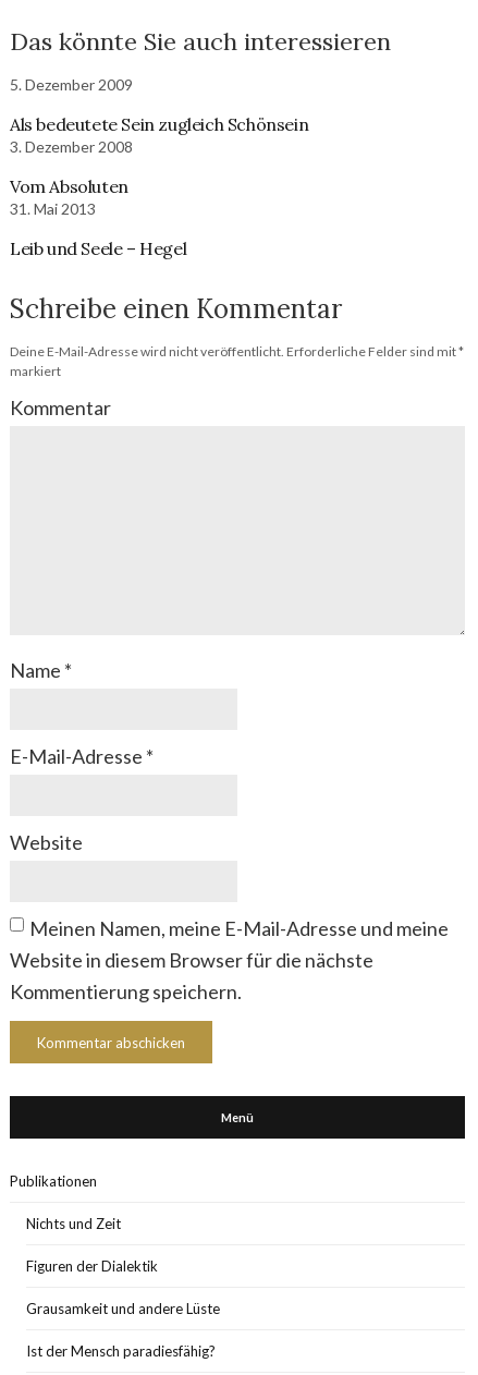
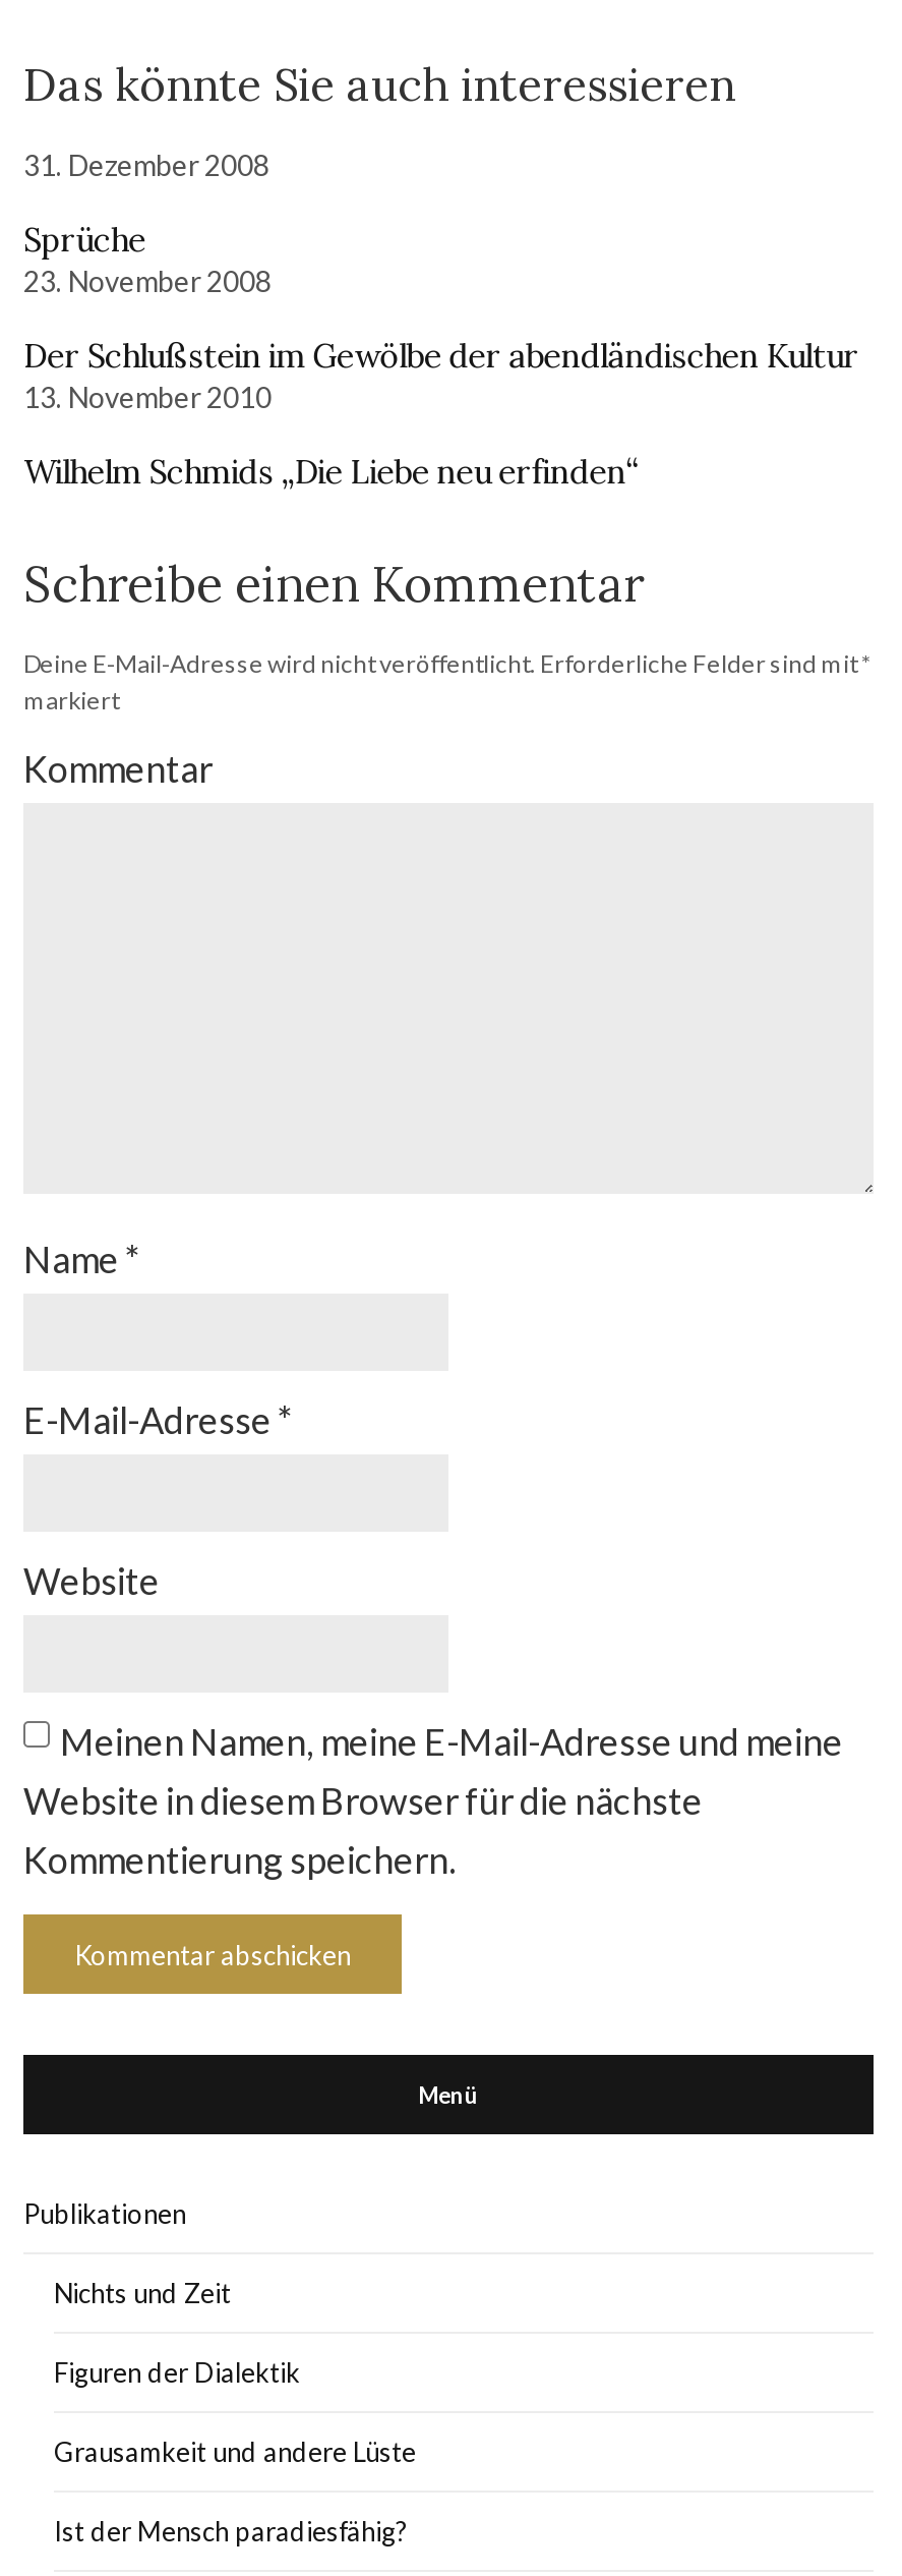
- 5. Dezember 2009
+ 31. Dezember 2008

- Als bedeutete Sein zugleich Schönsein
- 3. Dezember 2008
+ Sprüche
+ 23. November 2008

- Vom Absoluten
- 31. Mai 2013
+ Der Schlußstein im Gewölbe der abendländischen Kultur
+ 13. November 2010

- Leib und Seele – Hegel
+ Wilhelm Schmids „Die Liebe neu erfinden“
